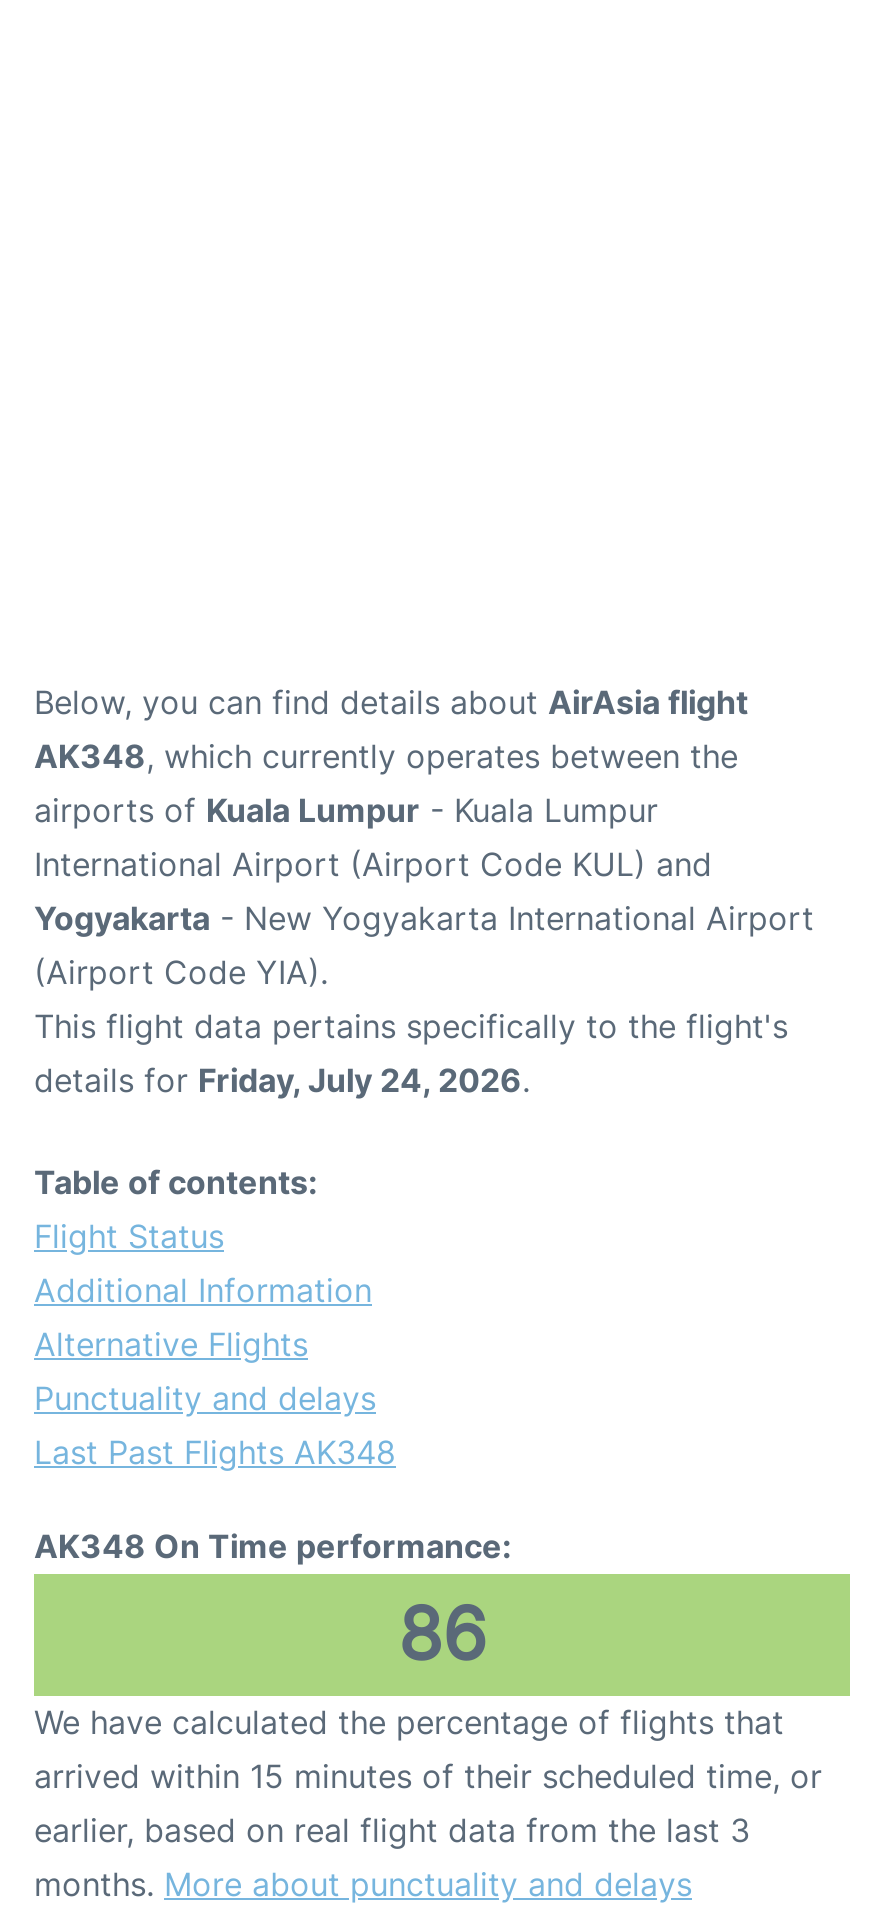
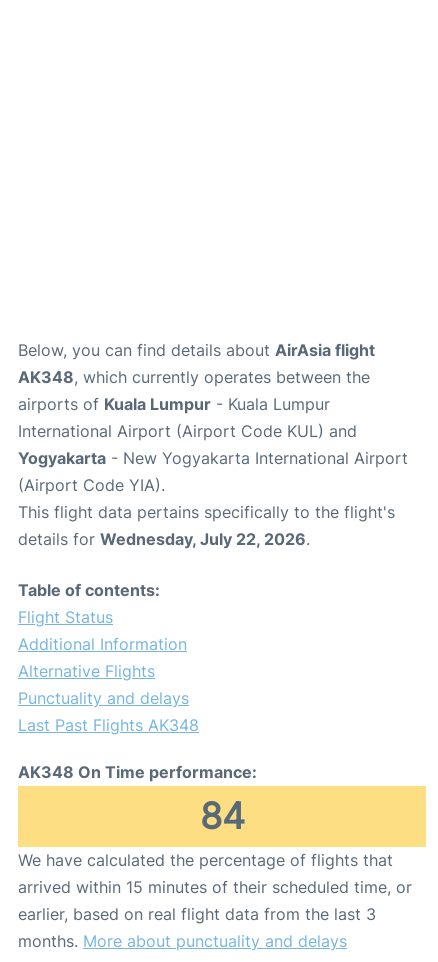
- details for Friday, July 24, 2026.
+ details for Wednesday, July 22, 2026.

- 86
+ 84
